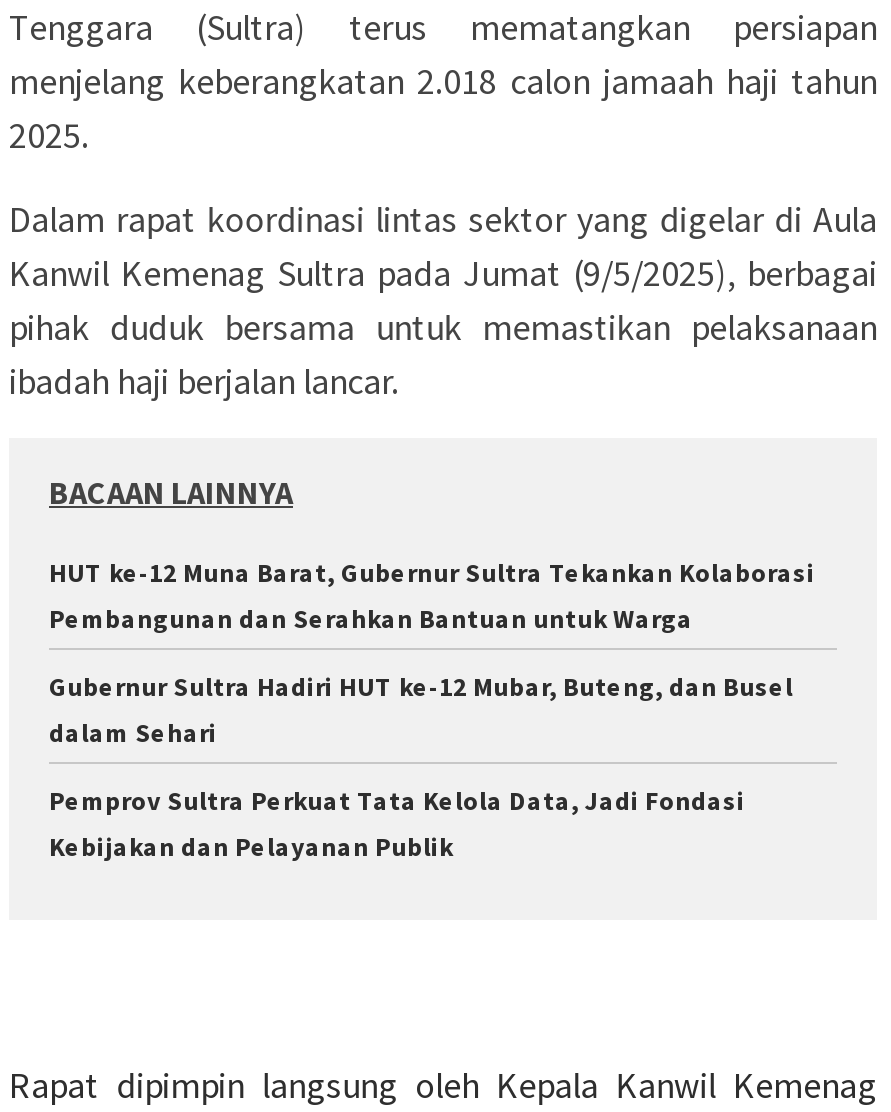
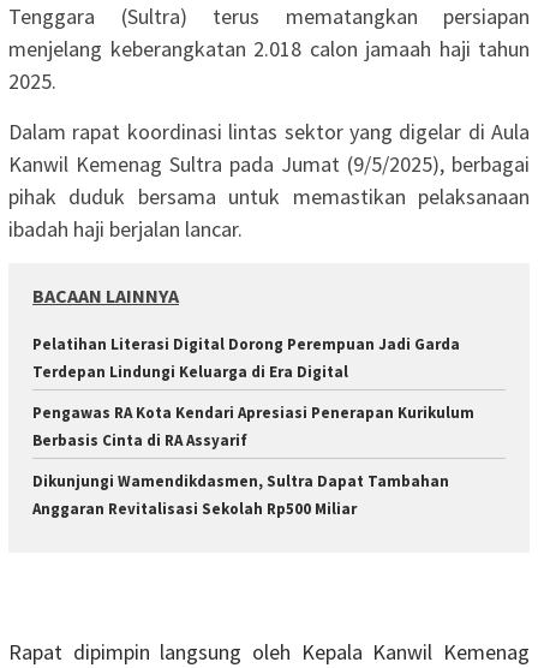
- HUT ke-12 Muna Barat, Gubernur Sultra Tekankan Kolaborasi
- Pembangunan dan Serahkan Bantuan untuk Warga
+ Pelatihan Literasi Digital Dorong Perempuan Jadi Garda
+ Terdepan Lindungi Keluarga di Era Digital

- Gubernur Sultra Hadiri HUT ke-12 Mubar, Buteng, dan Busel
- dalam Sehari
+ Pengawas RA Kota Kendari Apresiasi Penerapan Kurikulum
+ Berbasis Cinta di RA Assyarif

- Pemprov Sultra Perkuat Tata Kelola Data, Jadi Fondasi
- Kebijakan dan Pelayanan Publik
+ Dikunjungi Wamendikdasmen, Sultra Dapat Tambahan
+ Anggaran Revitalisasi Sekolah Rp500 Miliar
